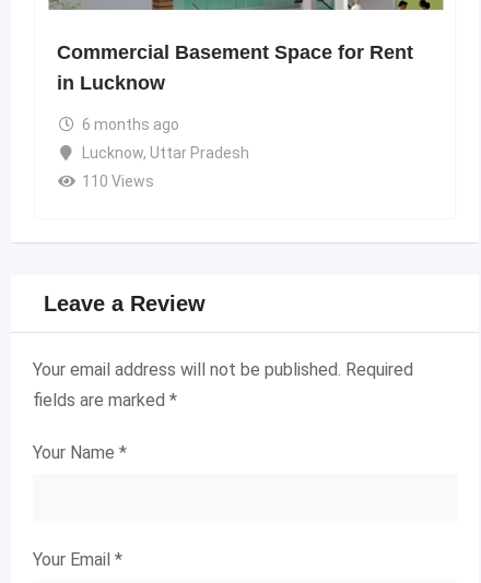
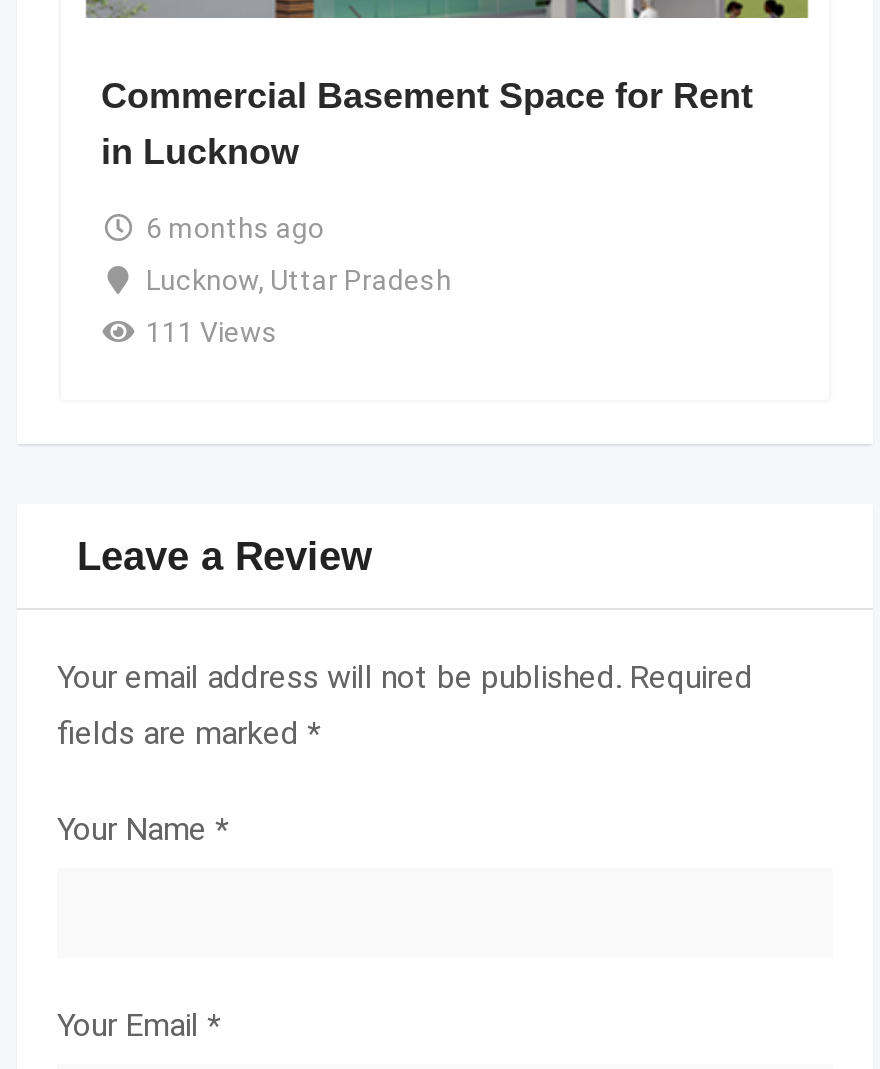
- 110 Views
+ 111 Views
